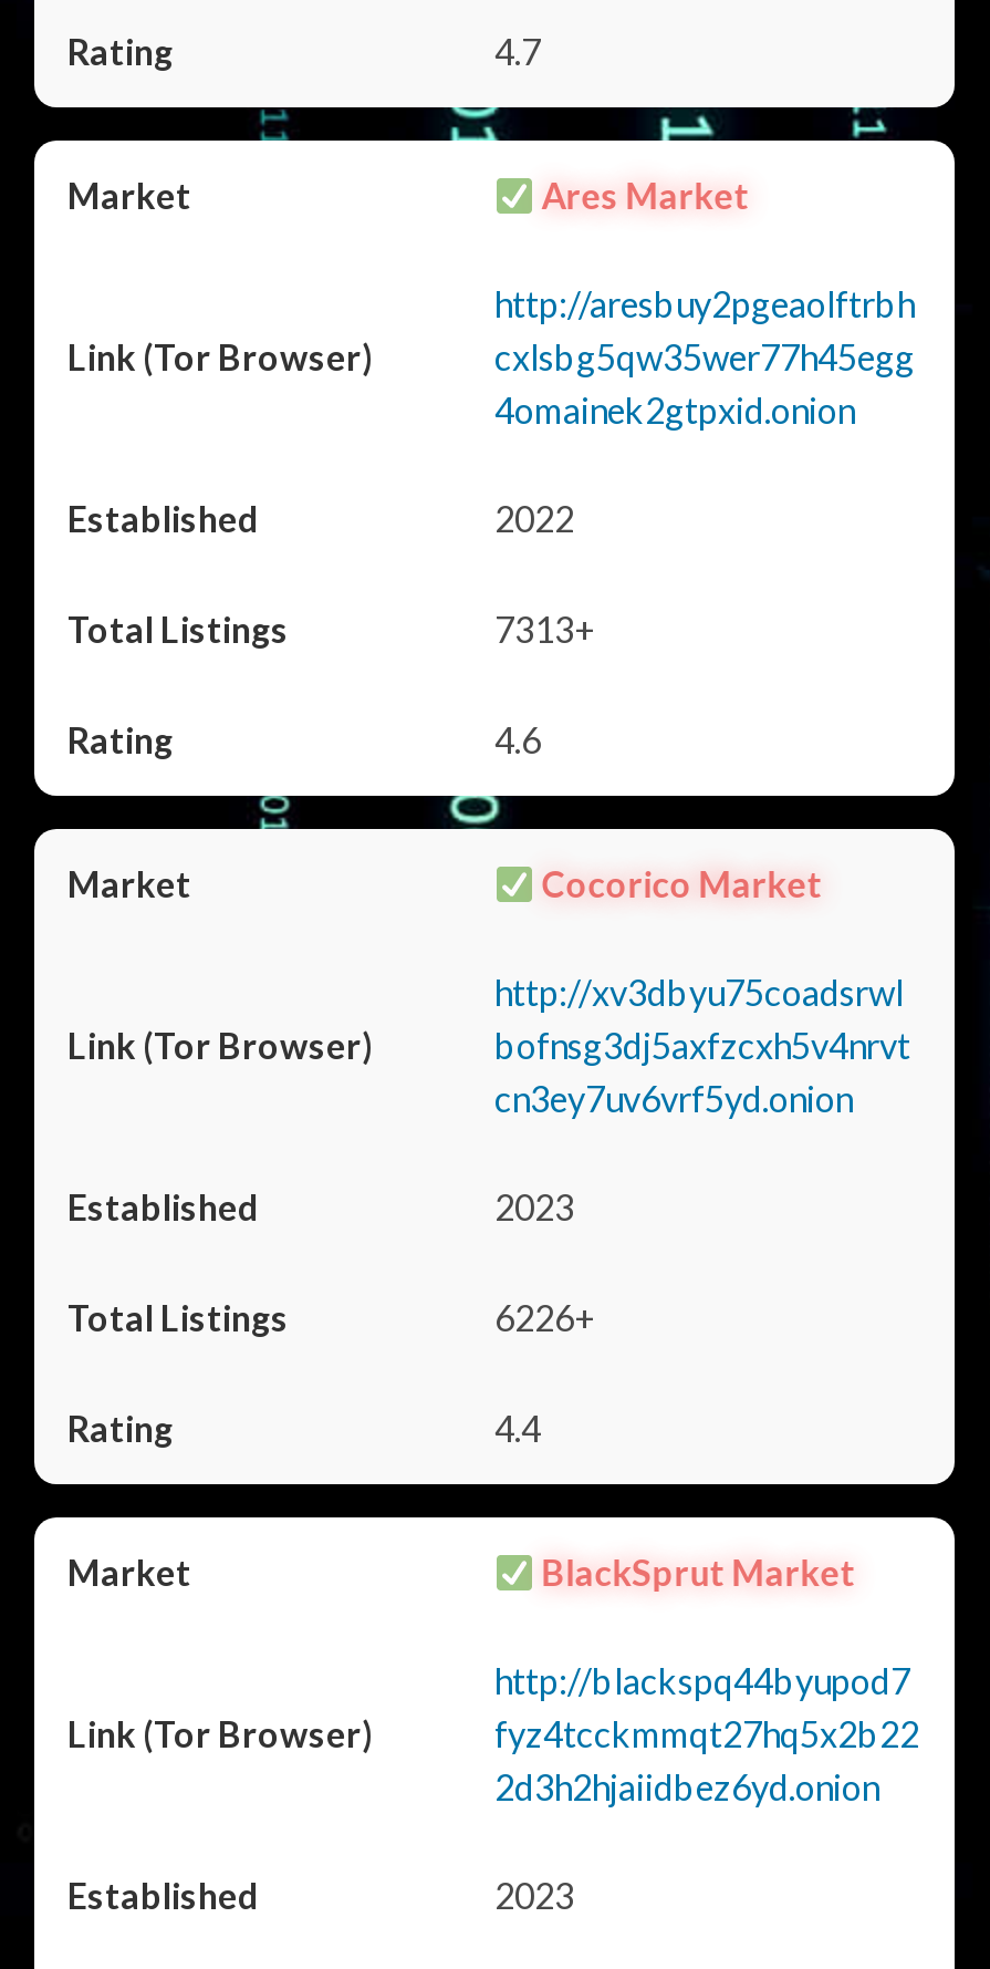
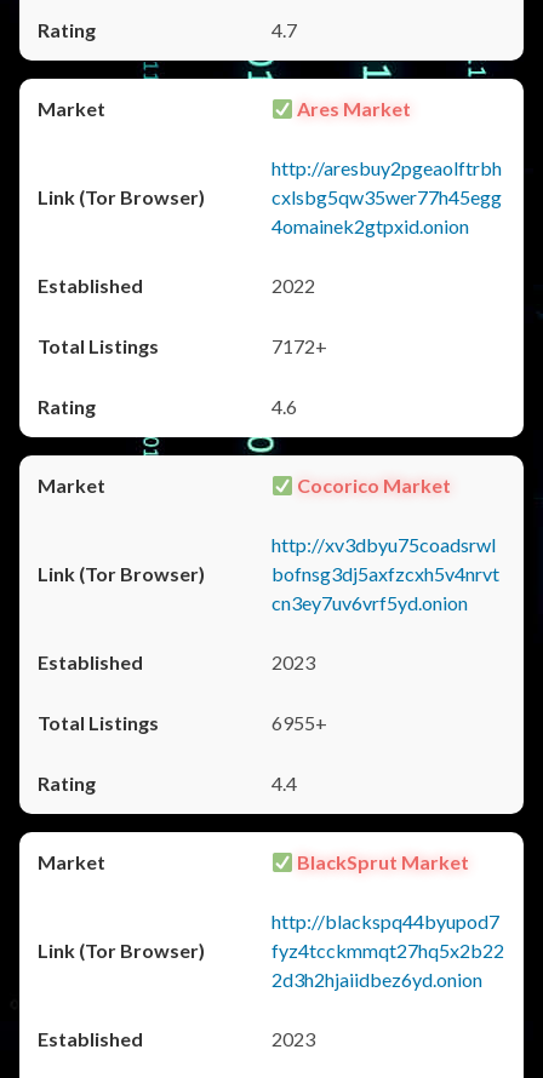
- 7313+
+ 7172+

- 6226+
+ 6955+
